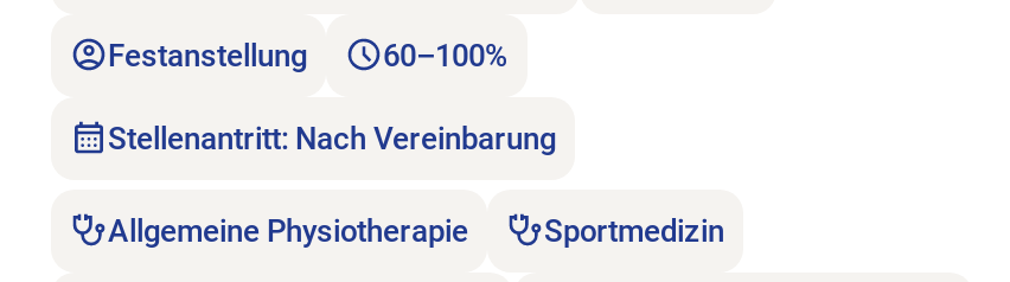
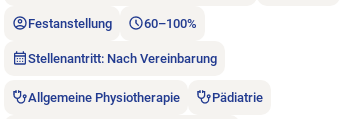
- Sportmedizin
+ Pädiatrie
